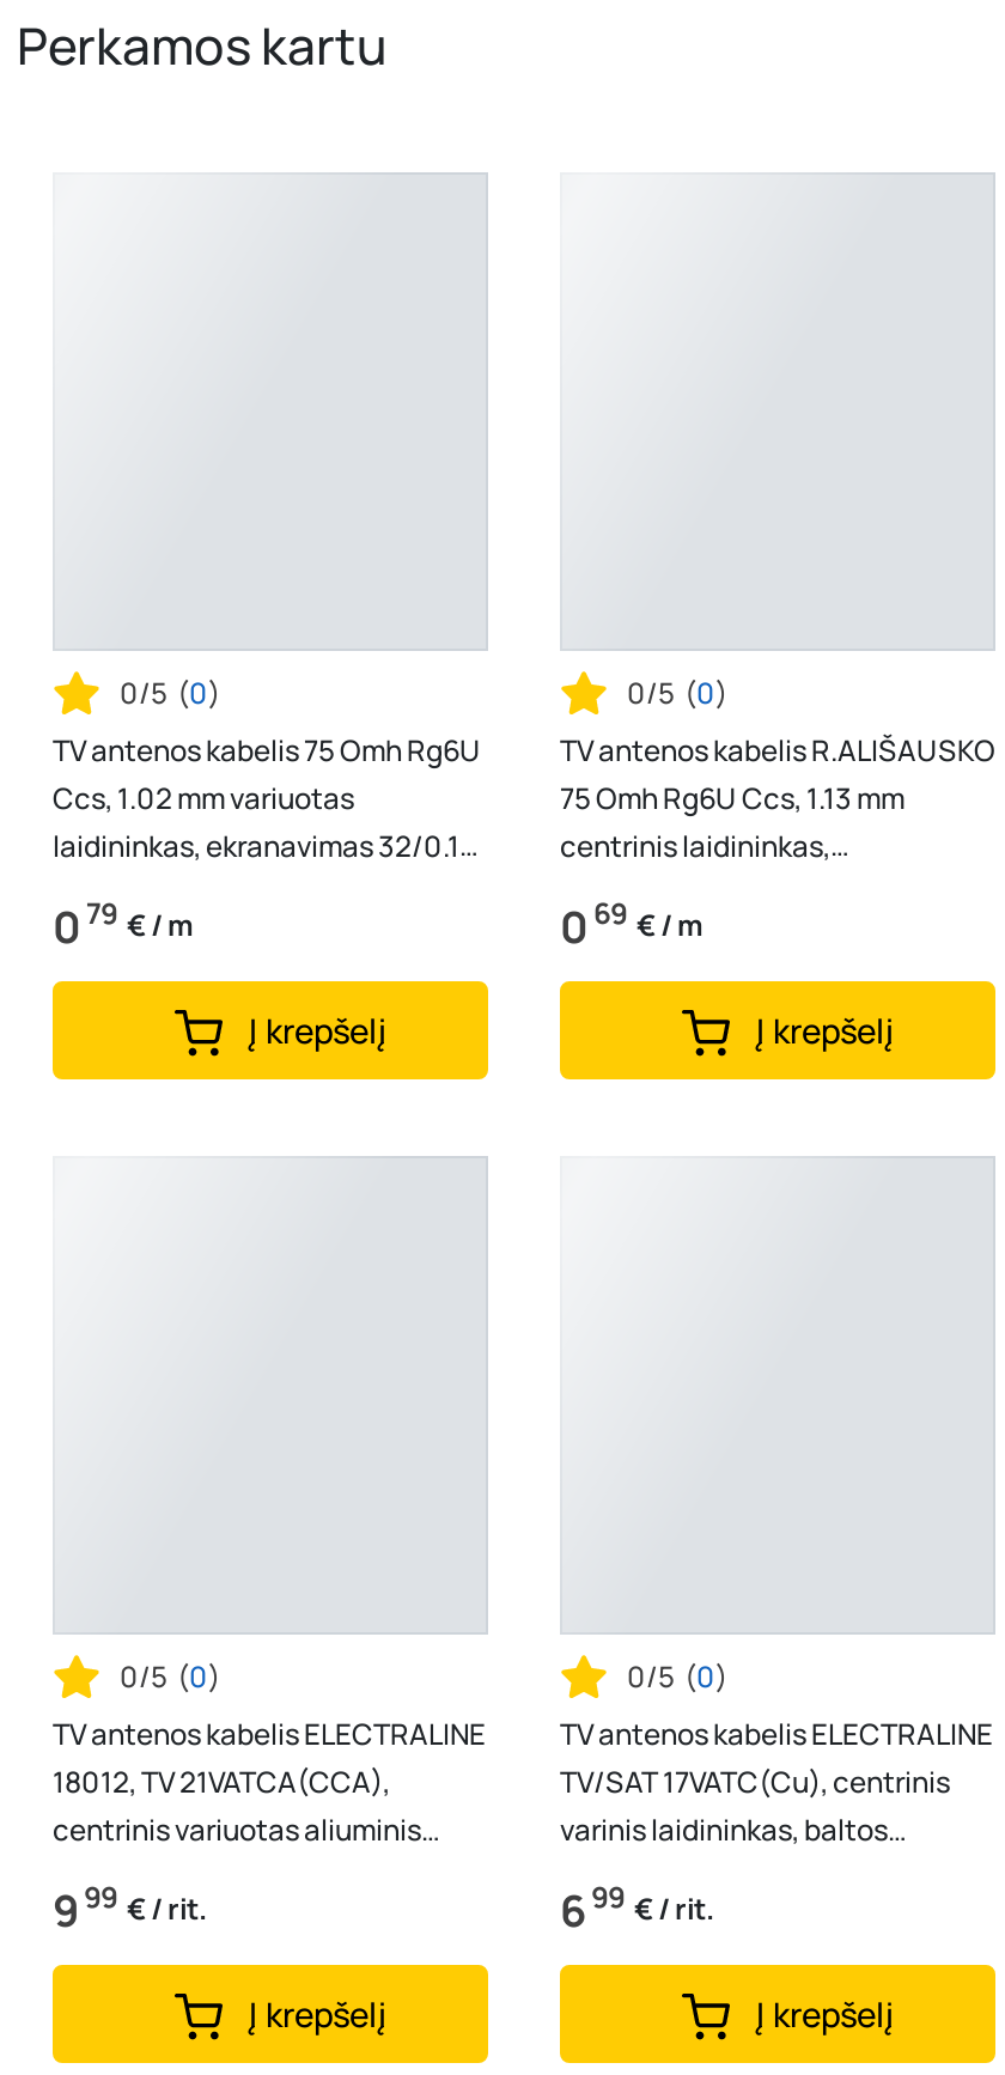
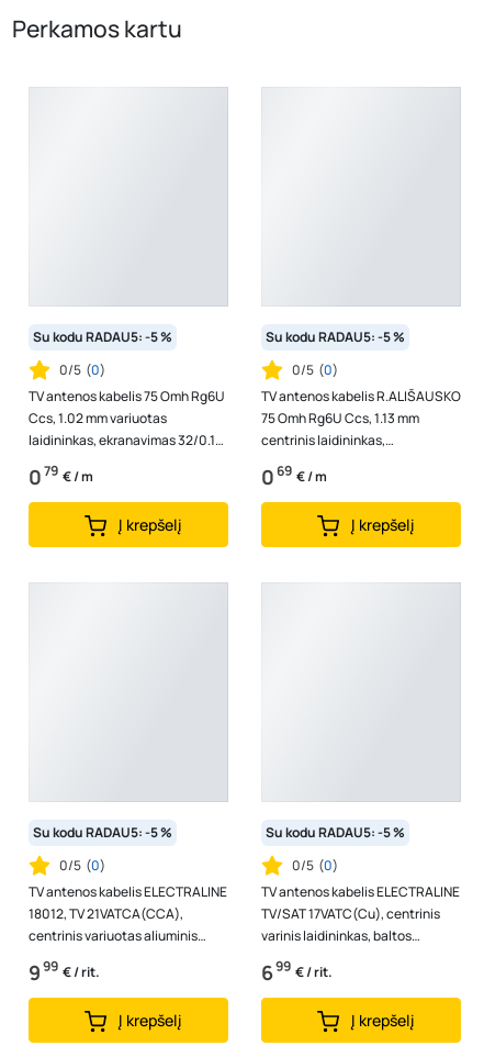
+ Su kodu RADAU5: -5 %

+ Su kodu RADAU5: -5 %

+ Su kodu RADAU5: -5 %

+ Su kodu RADAU5: -5 %
